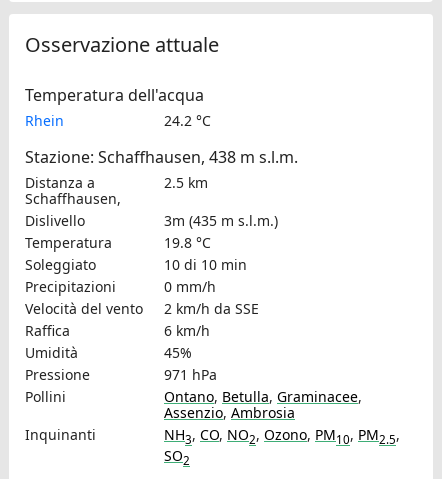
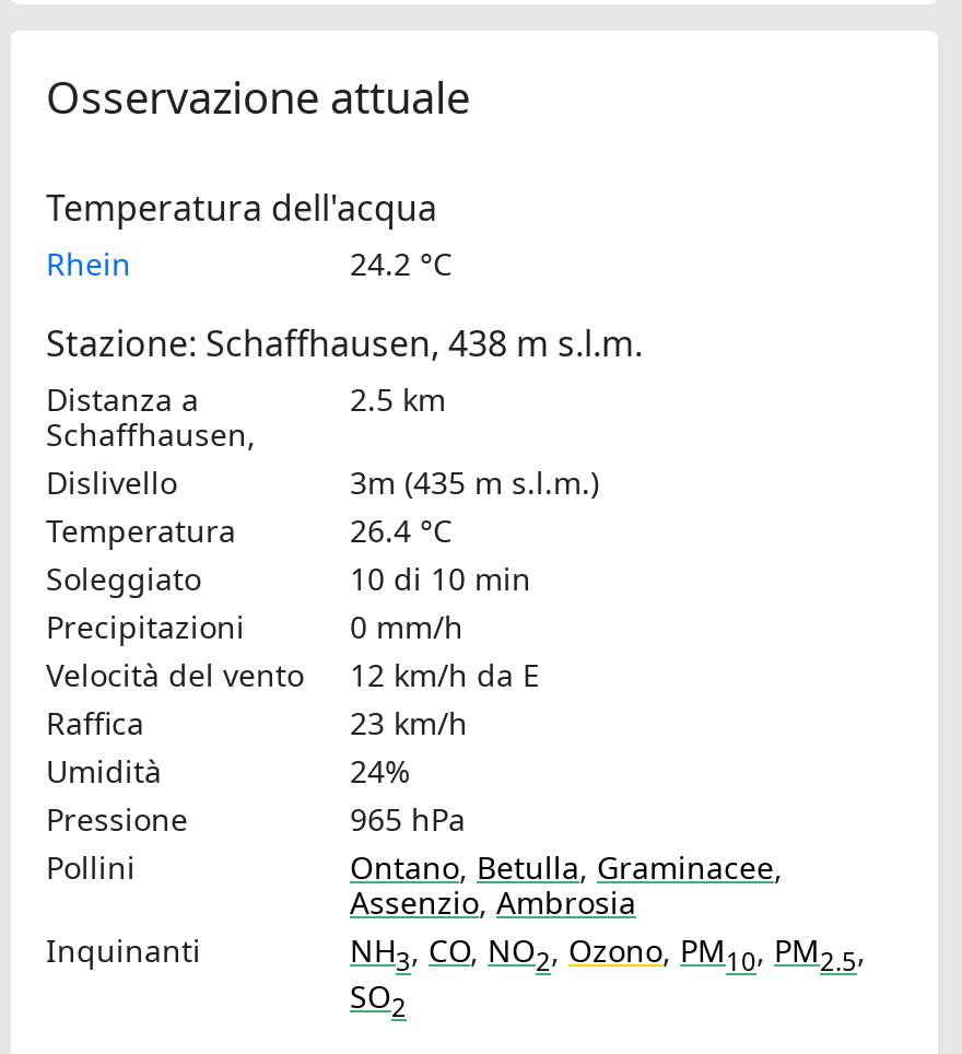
- 19.8 °C
+ 26.4 °C

- Velocità del vento 2 km/h da SSE
+ Velocità del vento 12 km/h da E

- 6 km/h
+ 23 km/h

- 45%
+ 24%

- 971 hPa
+ 965 hPa
